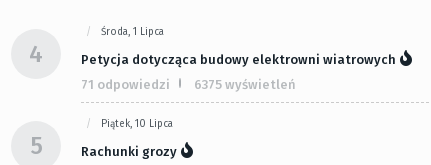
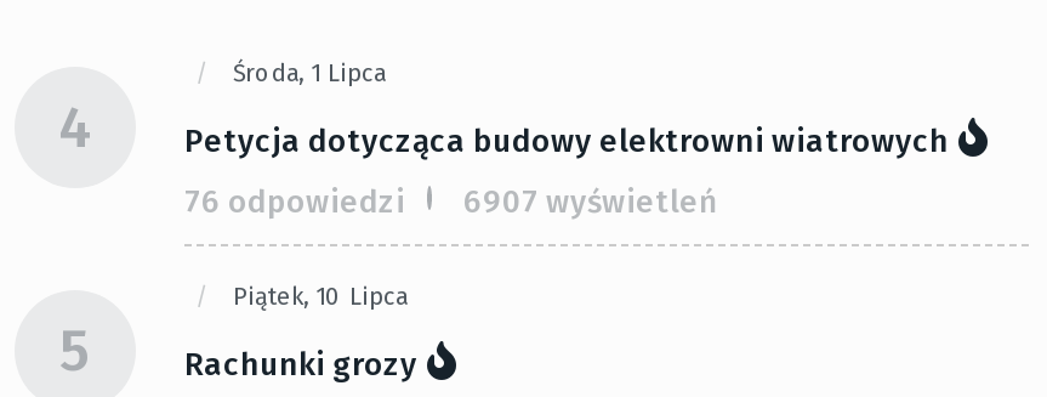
- 71 odpowiedzi
+ 76 odpowiedzi

- 6375 wyświetleń
+ 6907 wyświetleń
